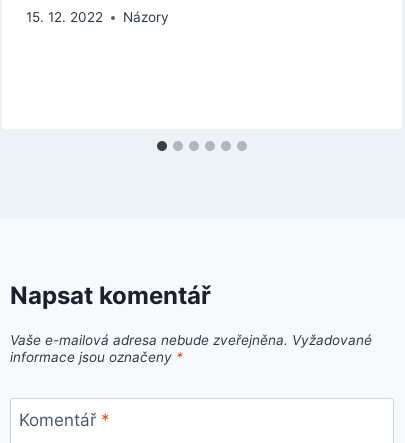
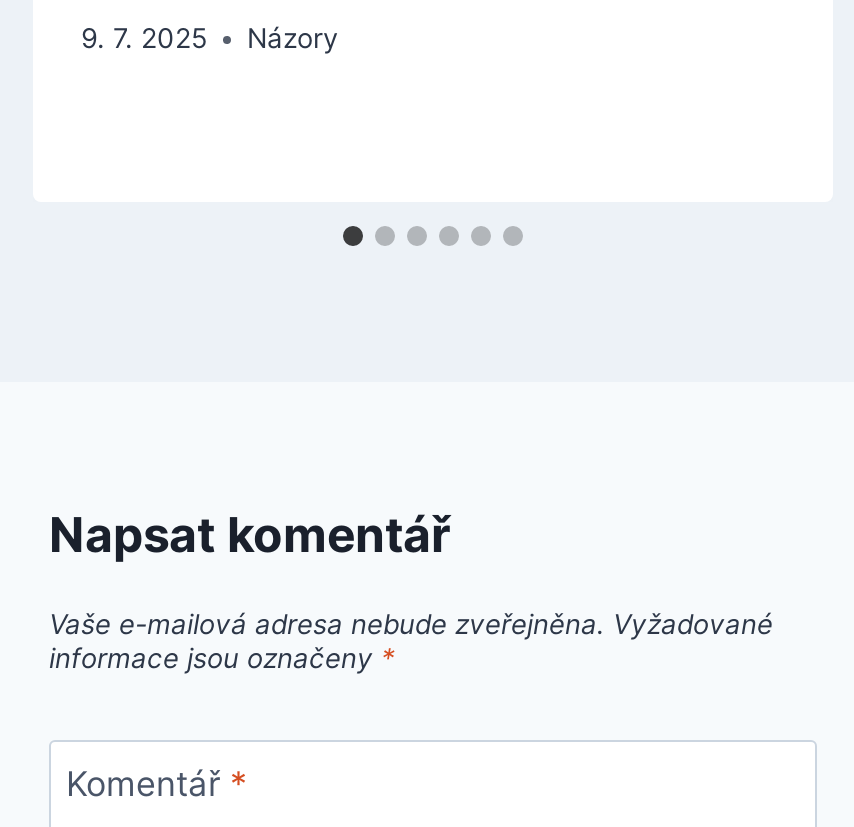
- 15. 12. 2022 Názory
+ 9. 7. 2025 Názory
